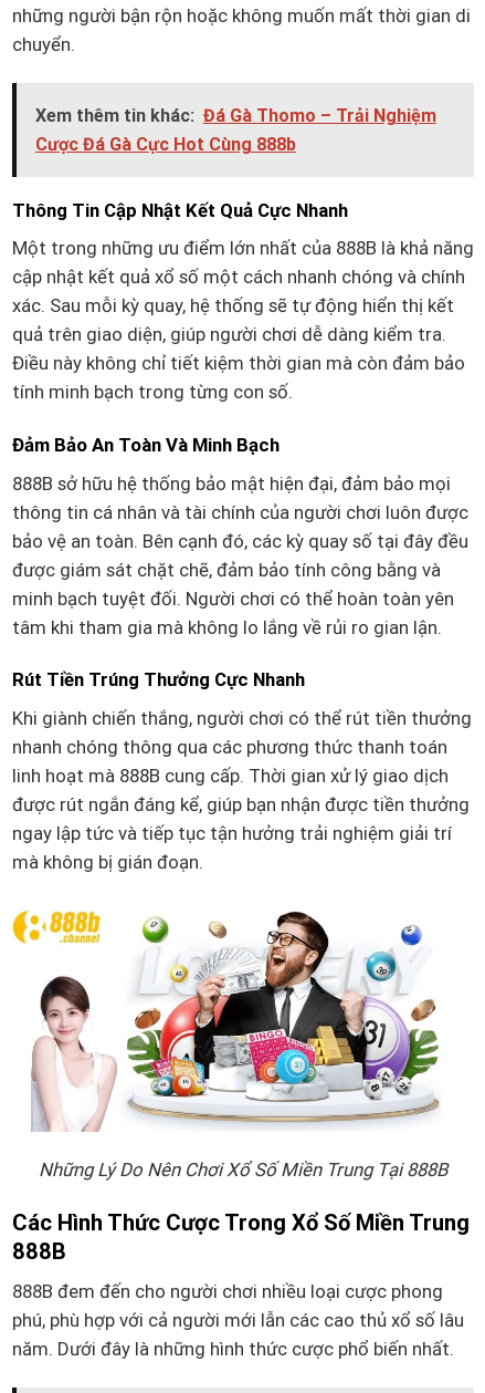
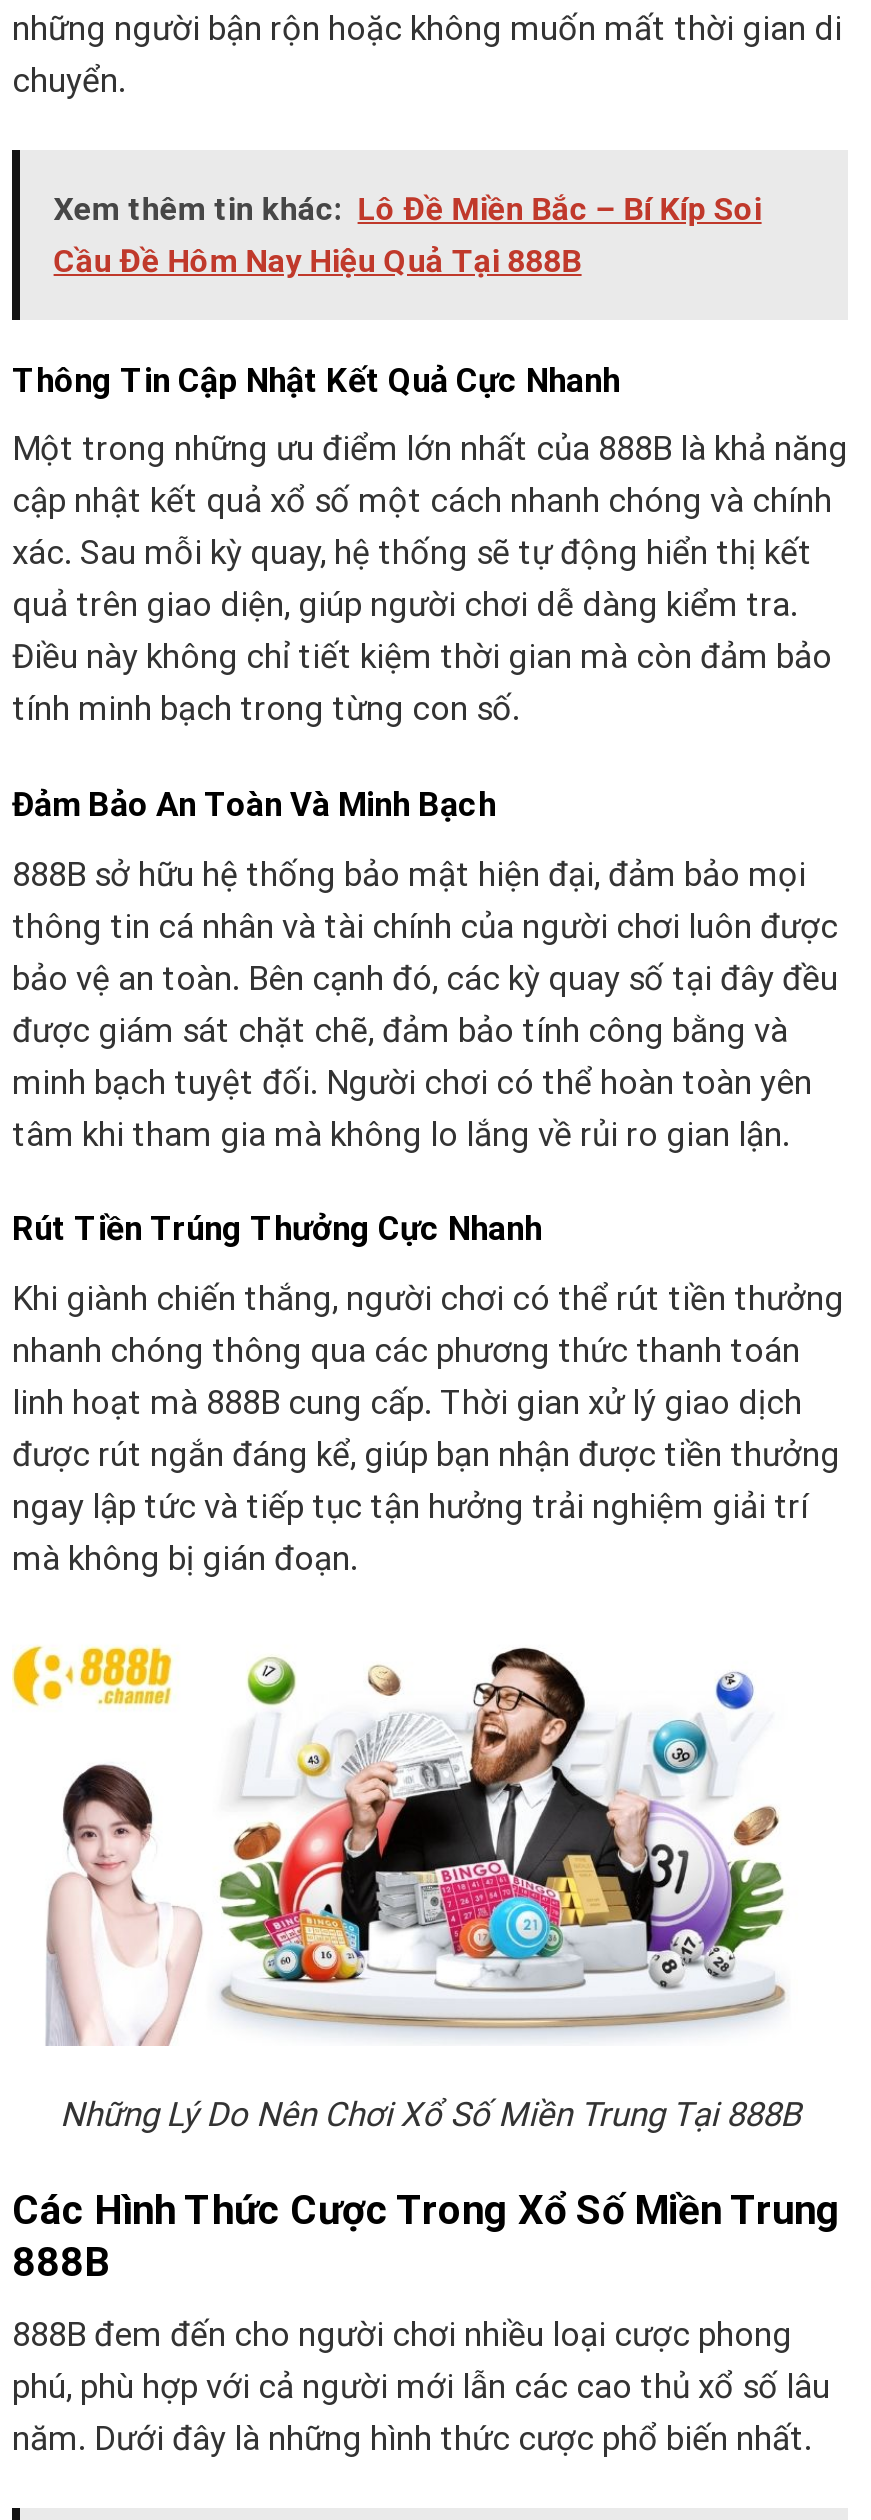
- Xem thêm tin khác: Đá Gà Thomo – Trải Nghiệm
- Cược Đá Gà Cực Hot Cùng 888b
+ Xem thêm tin khác: Lô Đề Miền Bắc – Bí Kíp Soi
+ Cầu Đề Hôm Nay Hiệu Quả Tại 888B
